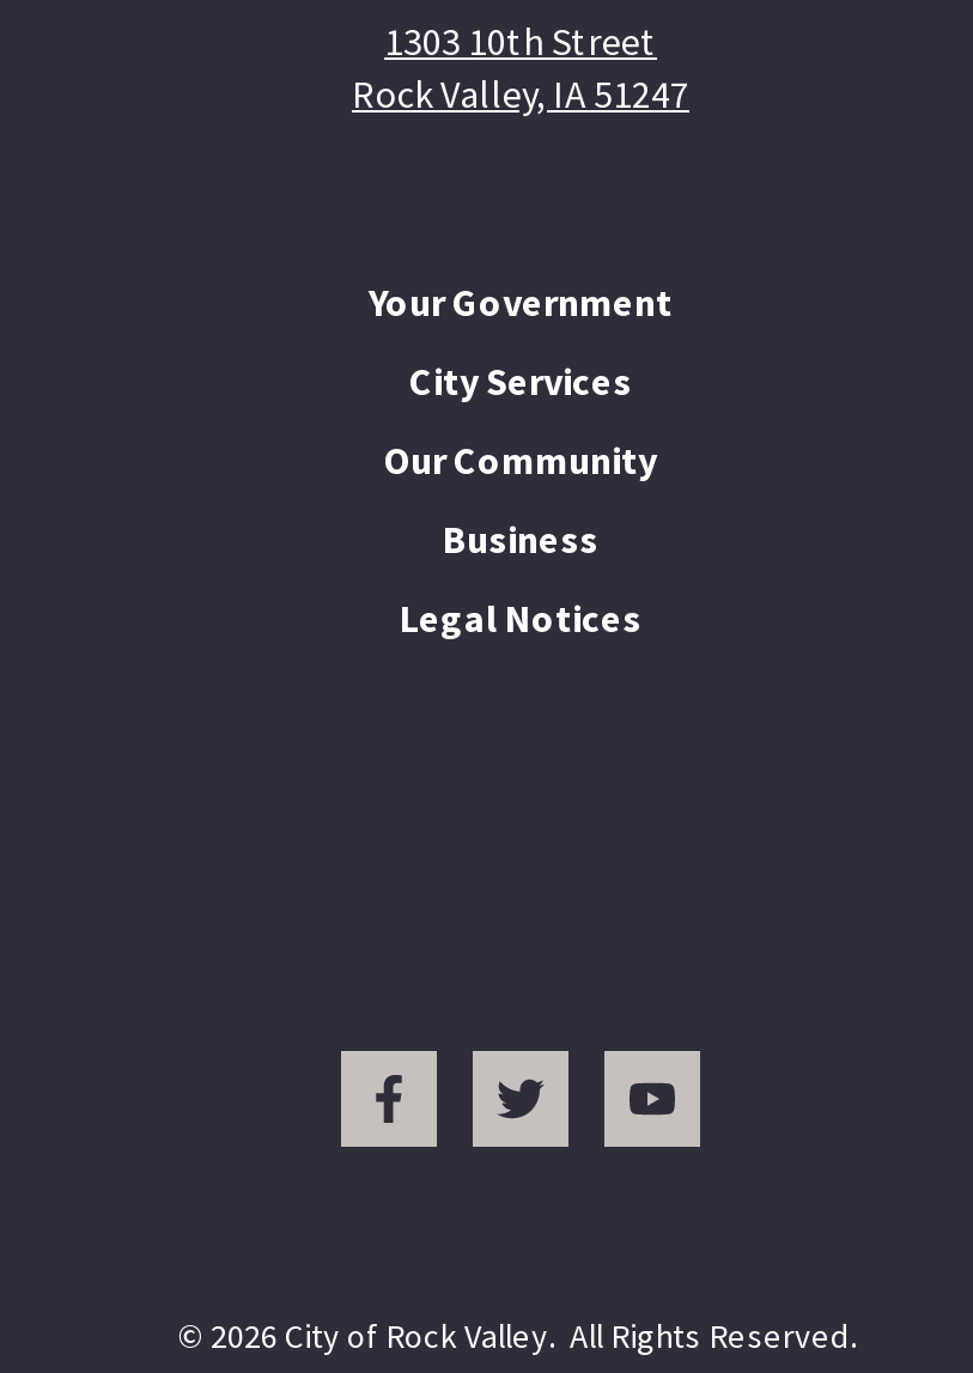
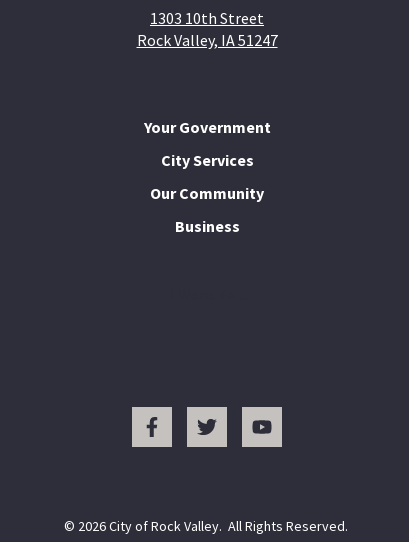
- Legal Notices
